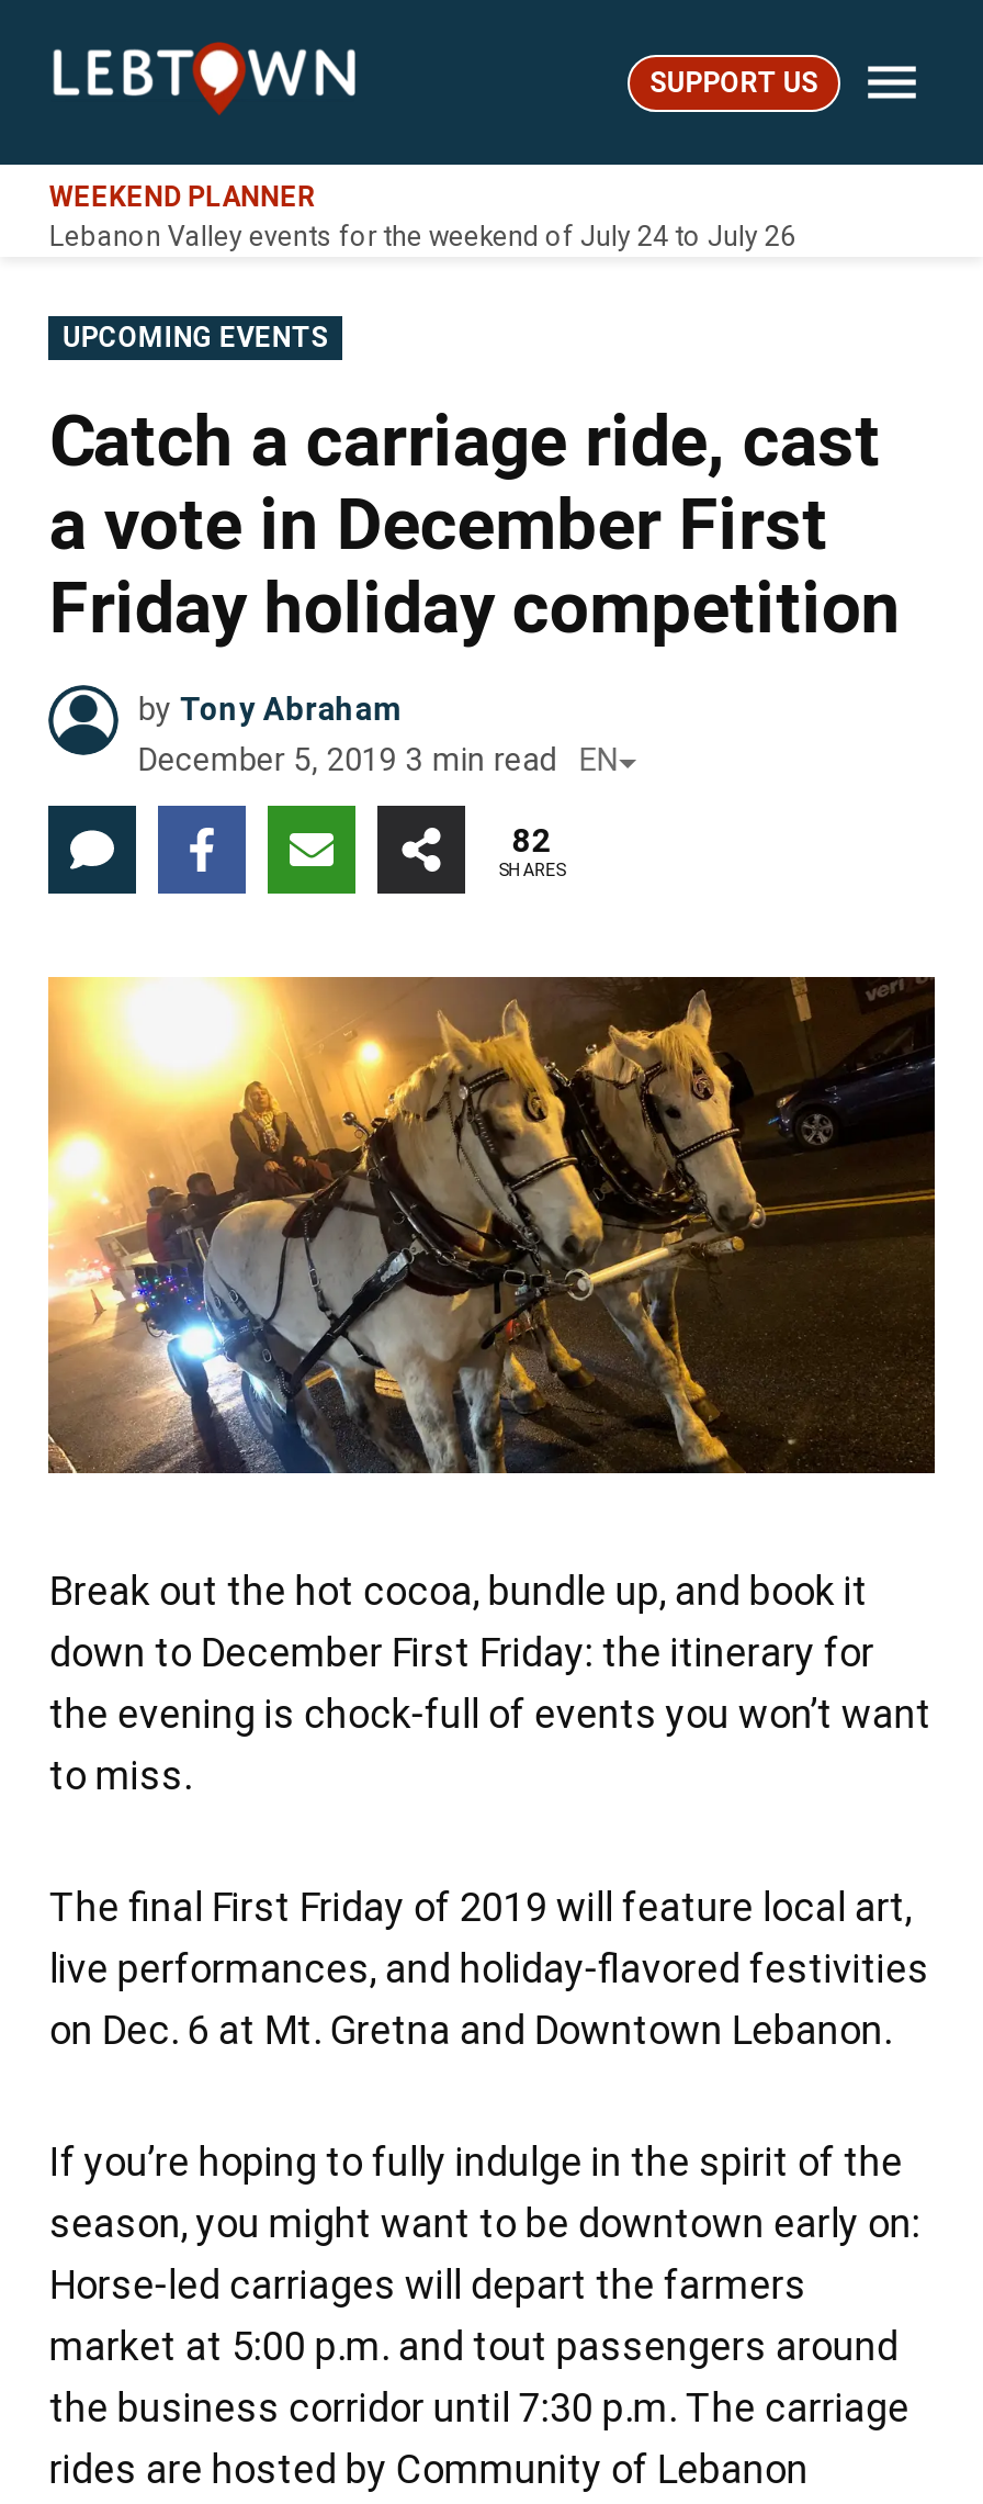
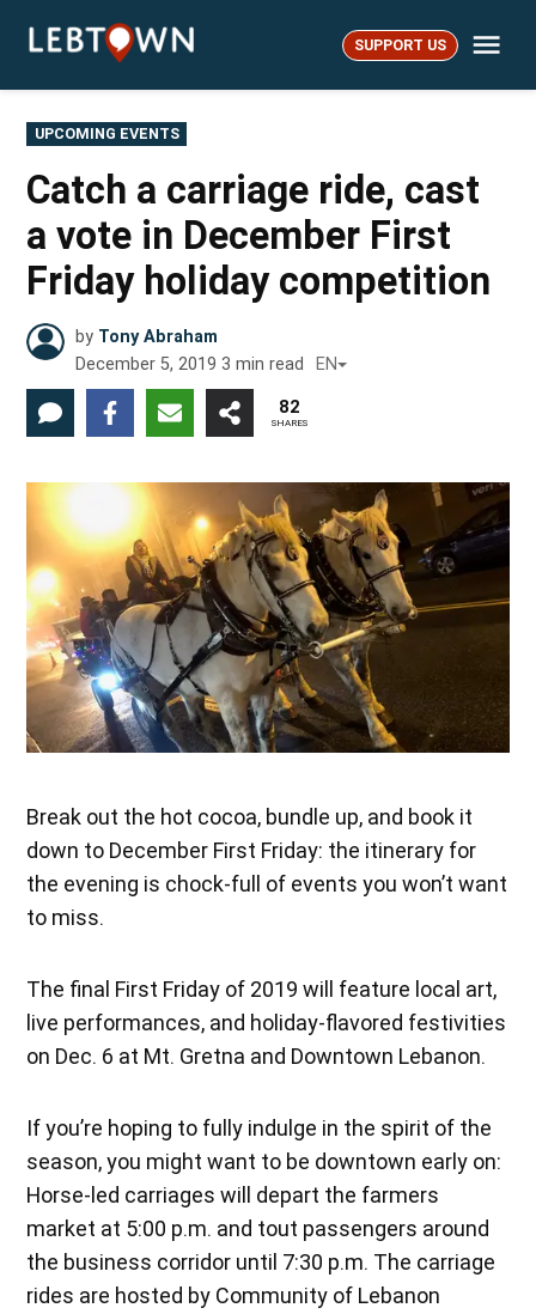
- WEEKEND PLANNER
- Lebanon Valley events for the weekend of July 24 to July 26
